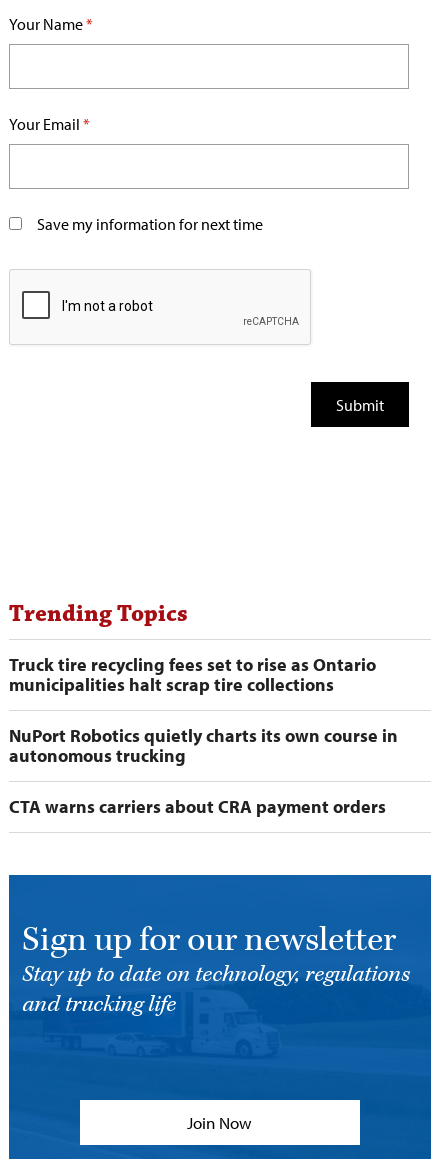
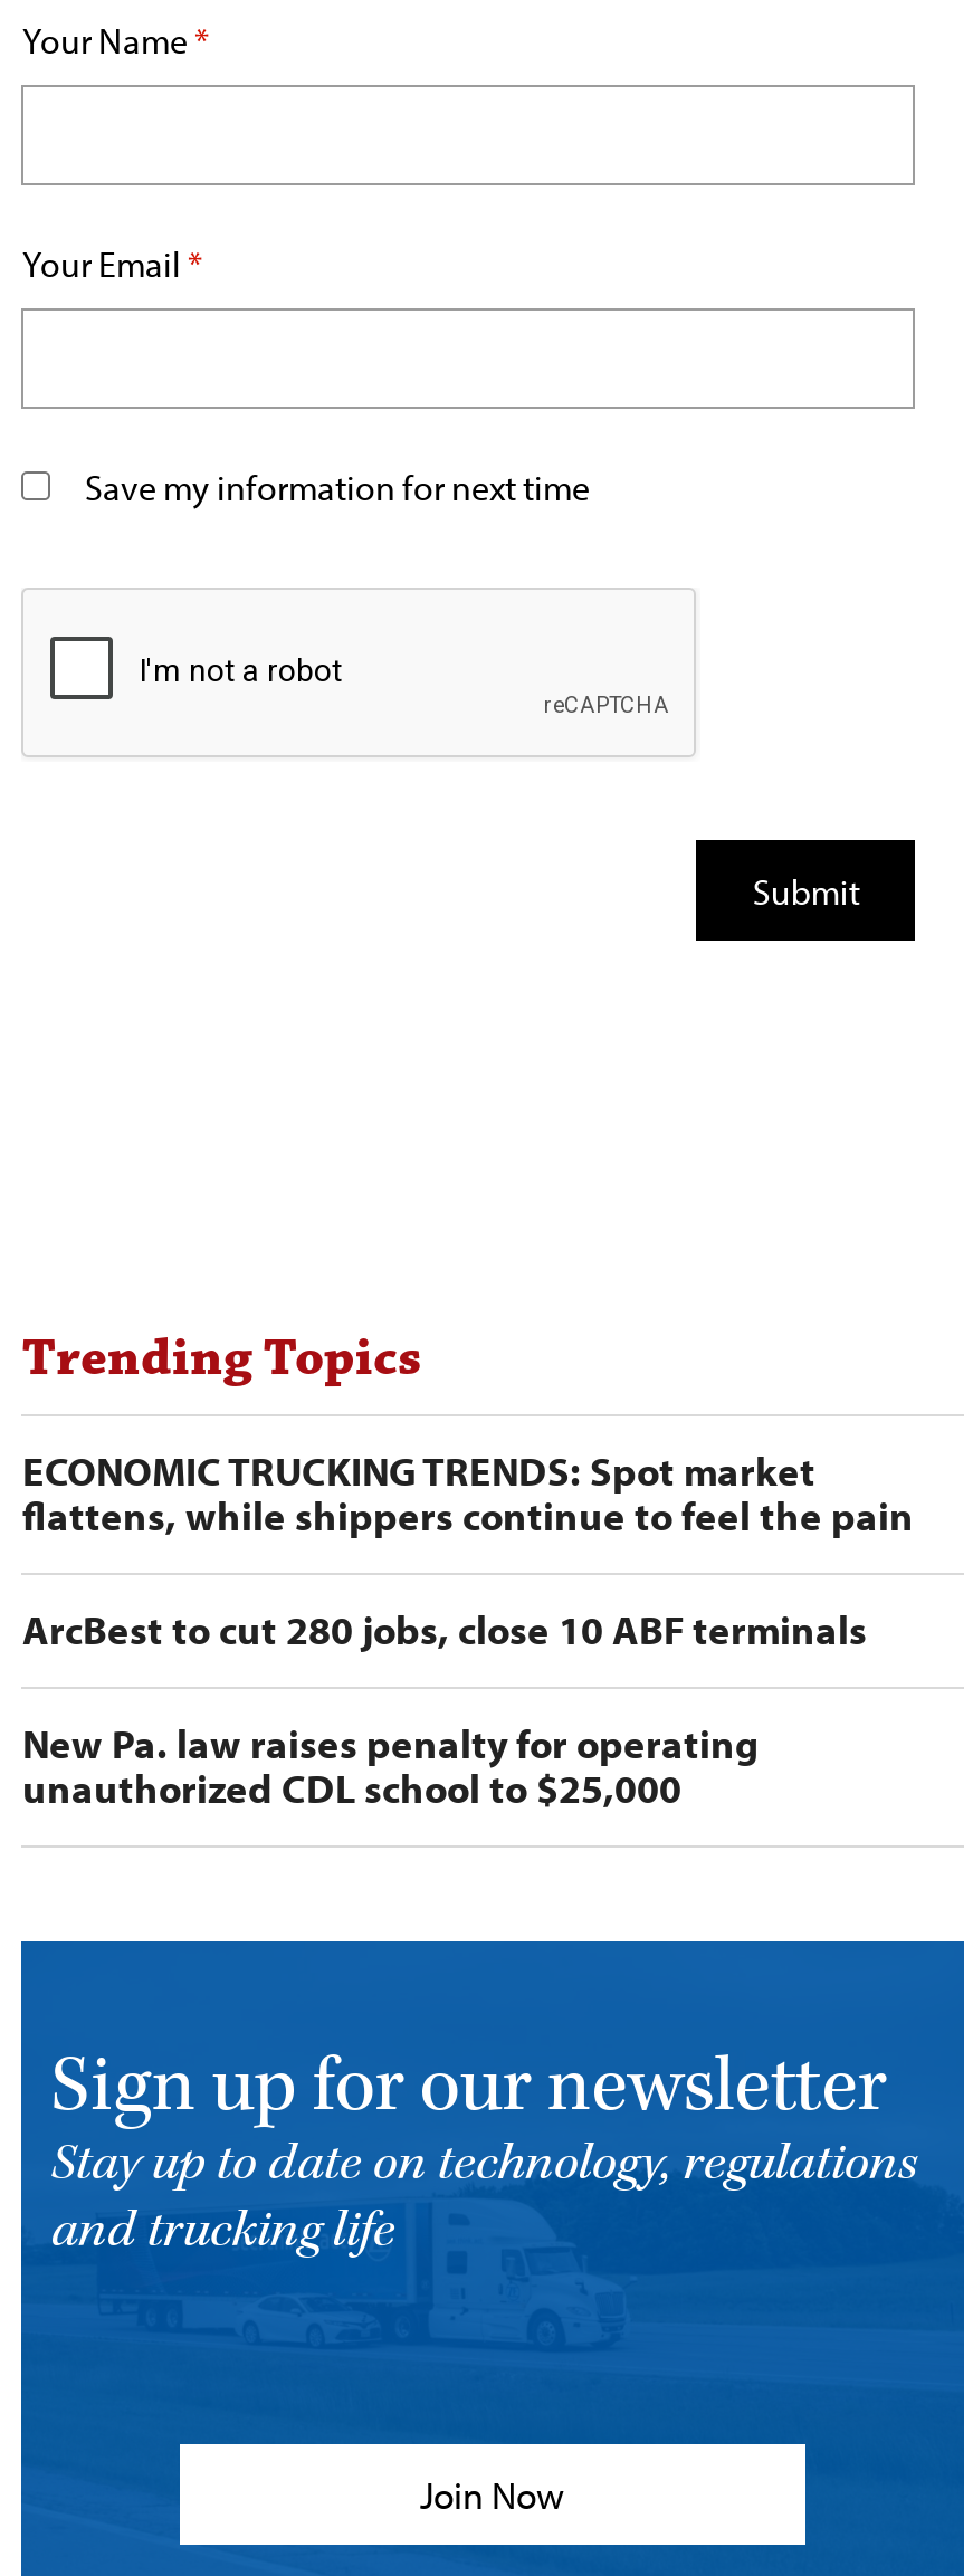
- Truck tire recycling fees set to rise as Ontario
- municipalities halt scrap tire collections
+ ECONOMIC TRUCKING TRENDS: Spot market
+ flattens, while shippers continue to feel the pain

- NuPort Robotics quietly charts its own course in
- autonomous trucking
+ ArcBest to cut 280 jobs, close 10 ABF terminals

- CTA warns carriers about CRA payment orders
+ New Pa. law raises penalty for operating
+ unauthorized CDL school to $25,000
